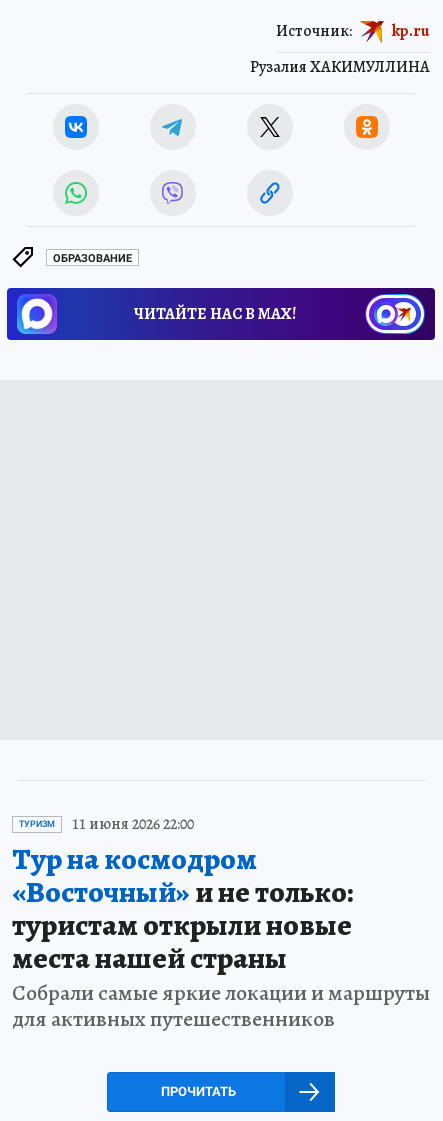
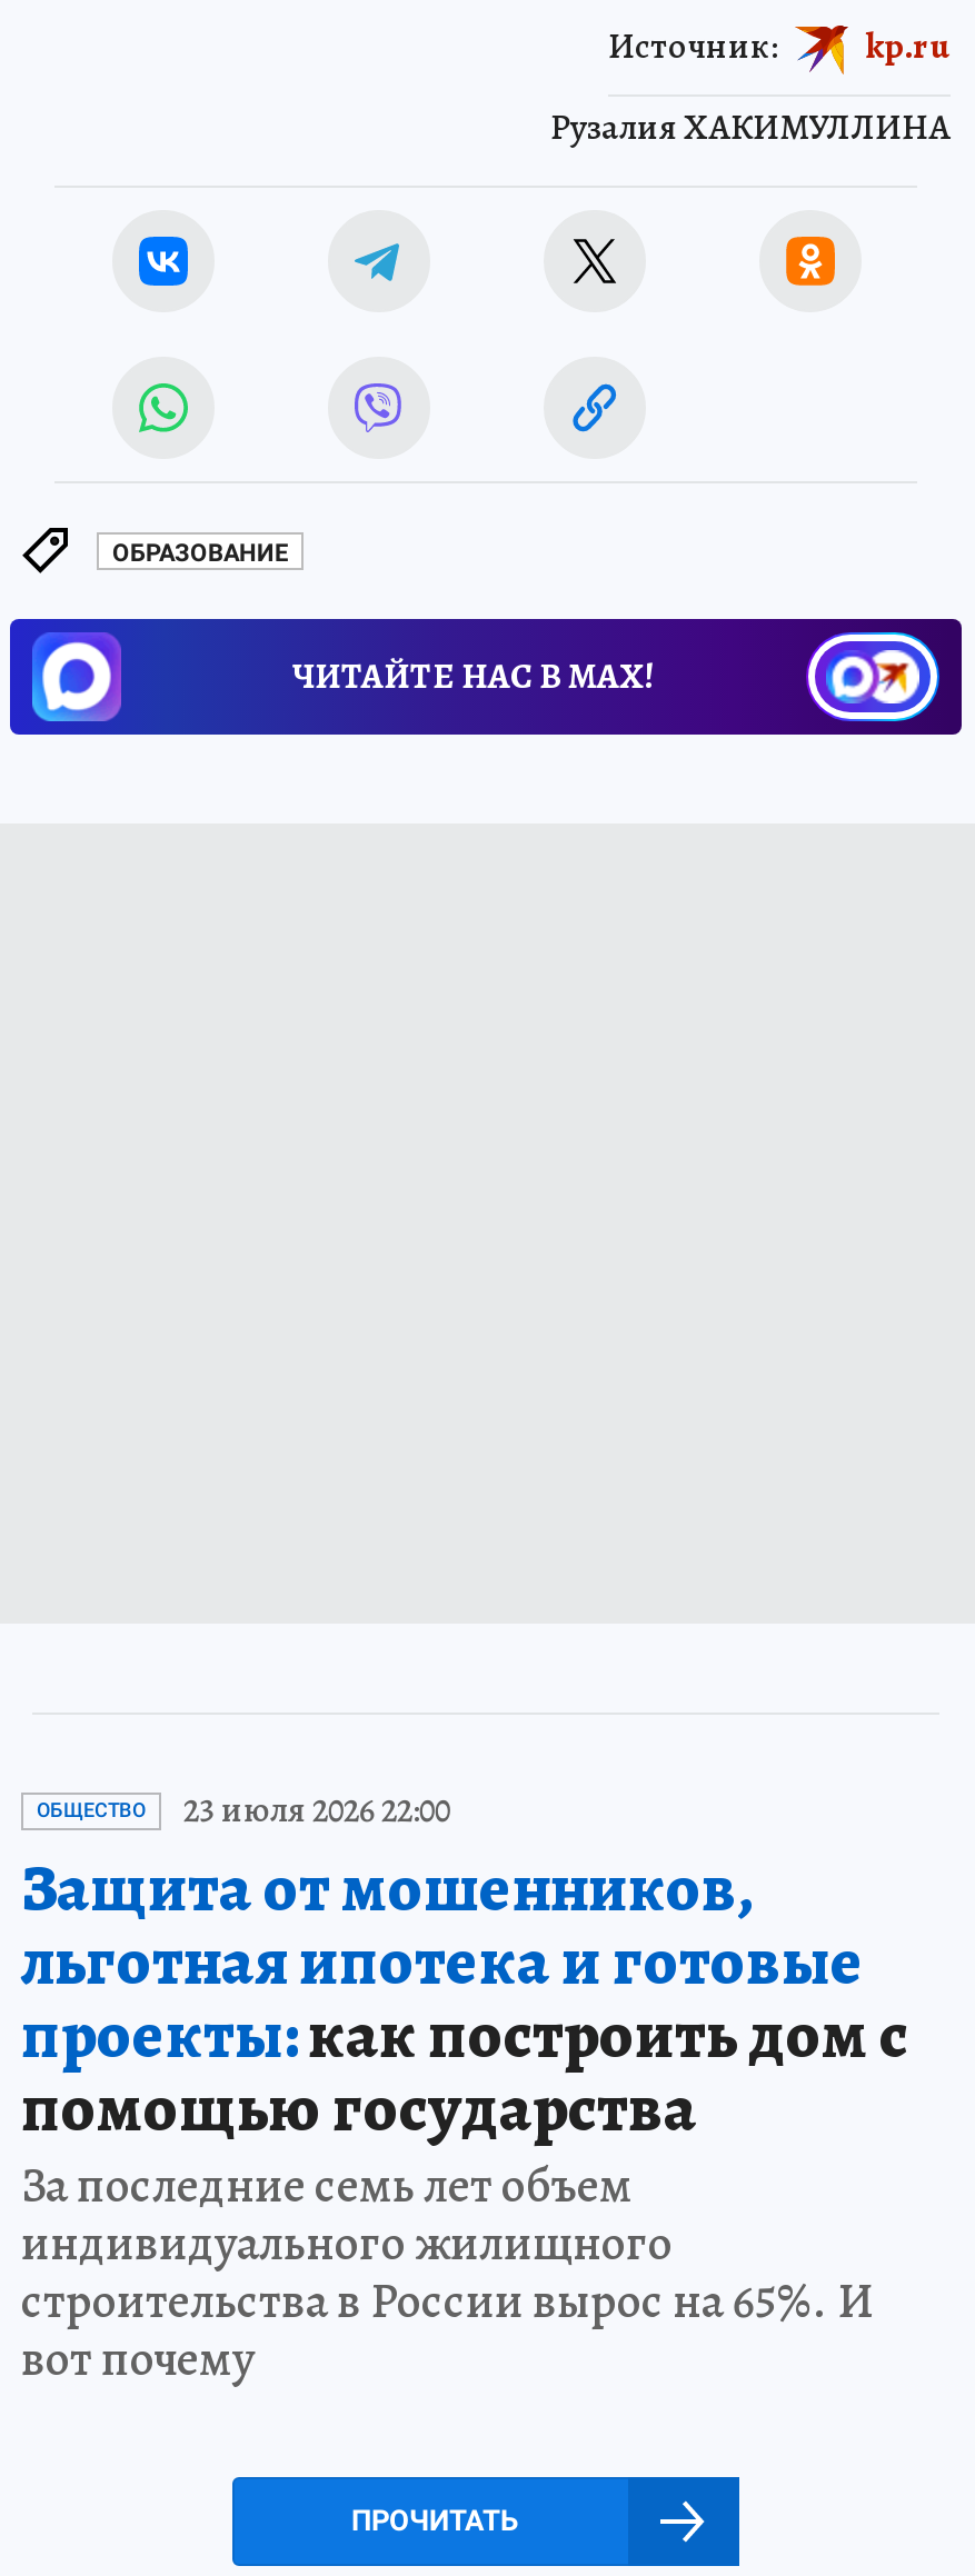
- ТУРИЗМ
- 11 июня 2026 22:00
- Тур на космодром
- «Восточный»и не только:
- туристам открыли новые
- места нашей страны
- Собрали самые яркие локации и маршруты
- для активных путешественников
+ ОБЩЕСТВО
+ 23 июля 2026 22:00
+ Защита от мошенников,
+ льготная ипотека и готовые
+ проекты:как построить дом с
+ помощью государства
+ За последние семь лет объем
+ индивидуального жилищного
+ строительства в России вырос на 65%. И
+ вот почему
